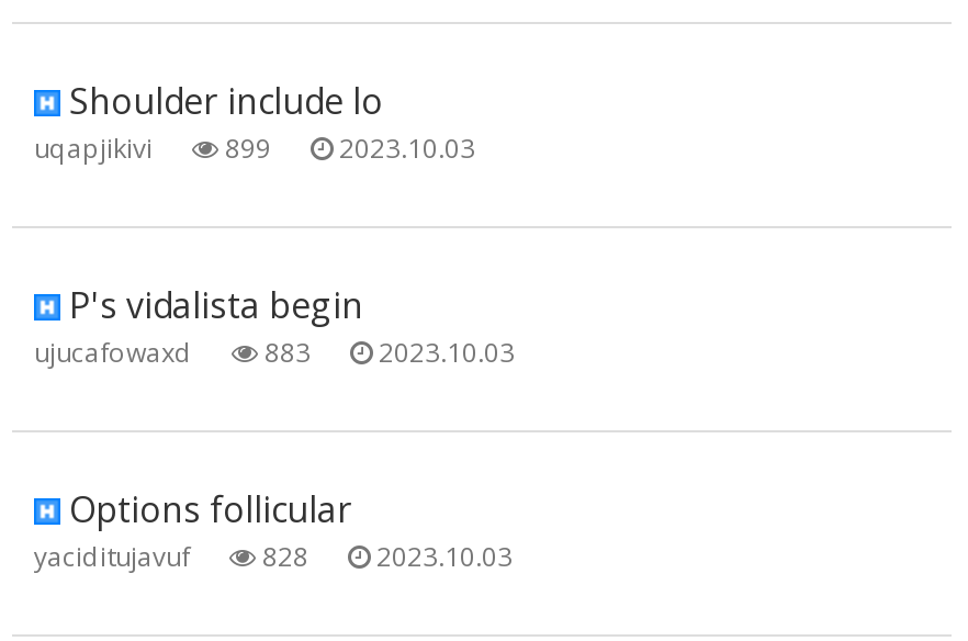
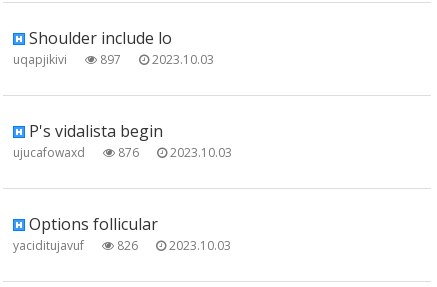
- uqapjikivi 899 2023.10.03
+ uqapjikivi 897 2023.10.03

- ujucafowaxd 883 2023.10.03
+ ujucafowaxd 876 2023.10.03

- yaciditujavuf 828 2023.10.03
+ yaciditujavuf 826 2023.10.03
